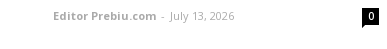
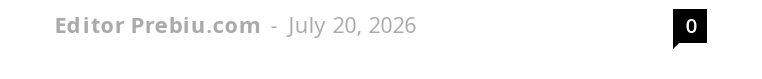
- Editor Prebiu.com - July 13, 2026
+ Editor Prebiu.com - July 20, 2026
